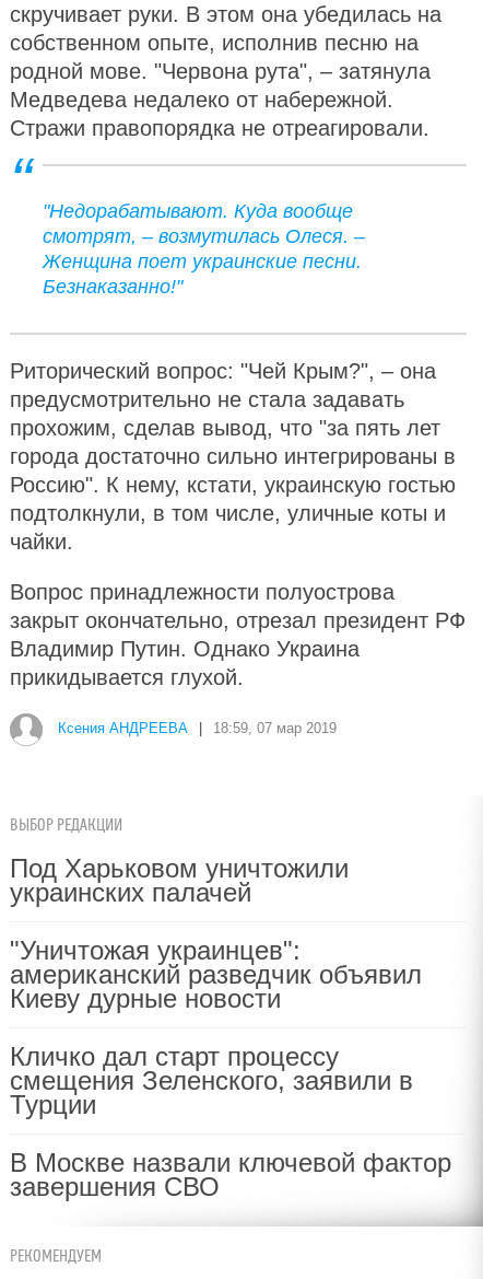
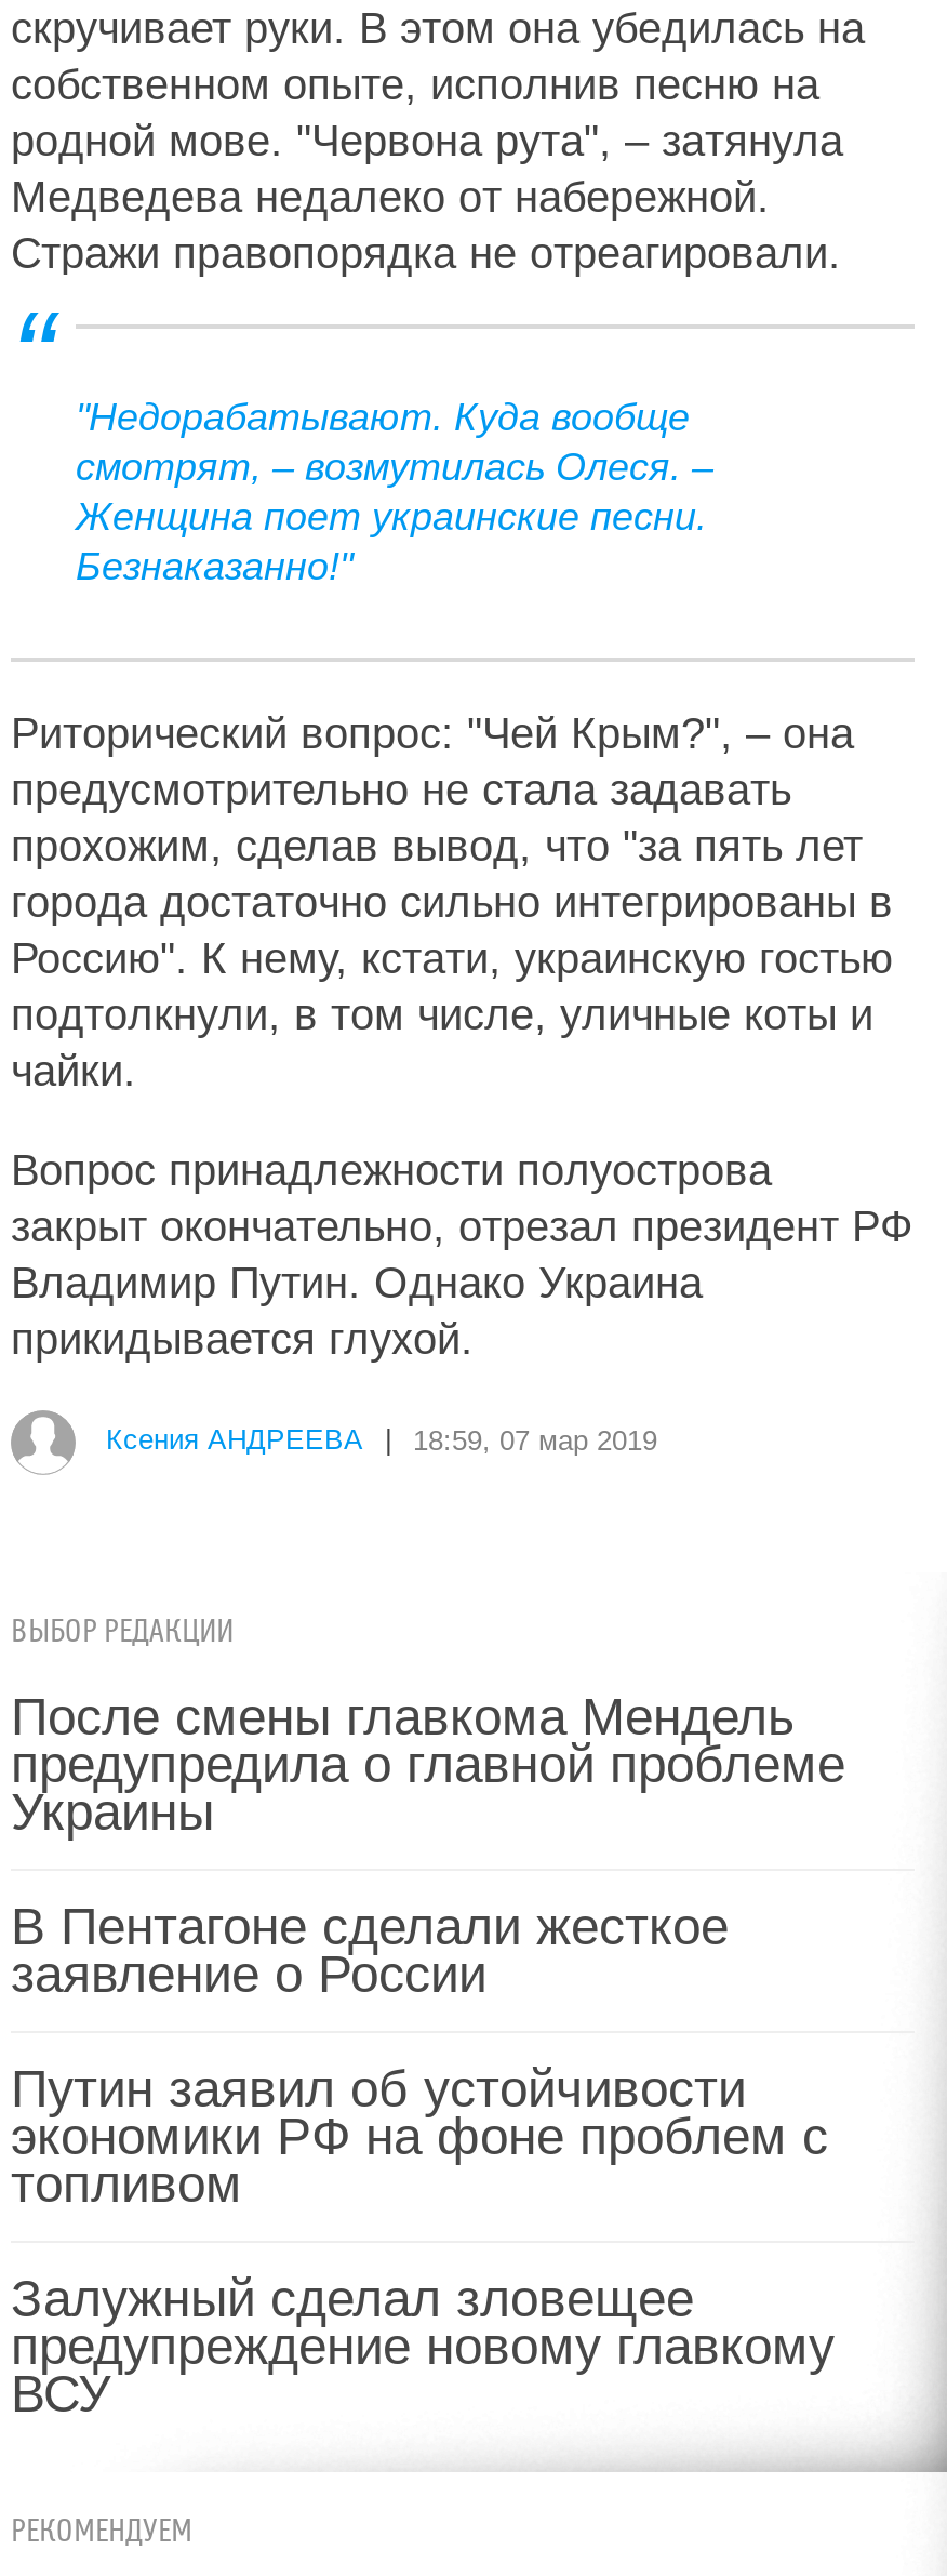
- Под Харьковом уничтожили
- украинских палачей
+ После смены главкома Мендель
+ предупредила о главной проблеме
+ Украины

- "Уничтожая украинцев":
- американский разведчик объявил
- Киеву дурные новости
+ В Пентагоне сделали жесткое
+ заявление о России

- Кличко дал старт процессу
- смещения Зеленского, заявили в
- Турции
+ Путин заявил об устойчивости
+ экономики РФ на фоне проблем с
+ топливом

- В Москве назвали ключевой фактор
- завершения СВО
+ Залужный сделал зловещее
+ предупреждение новому главкому
+ ВСУ
